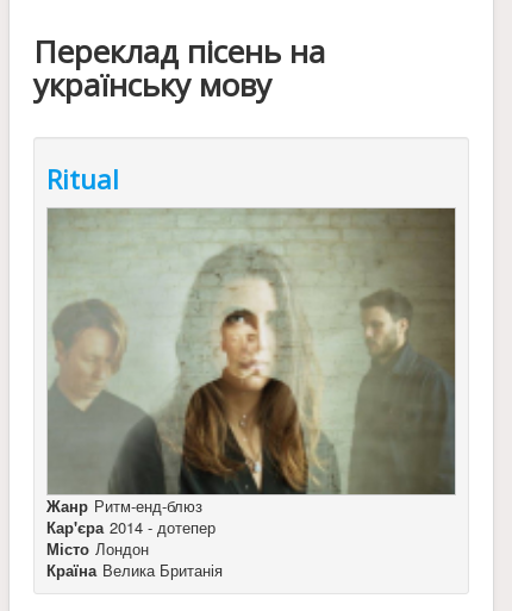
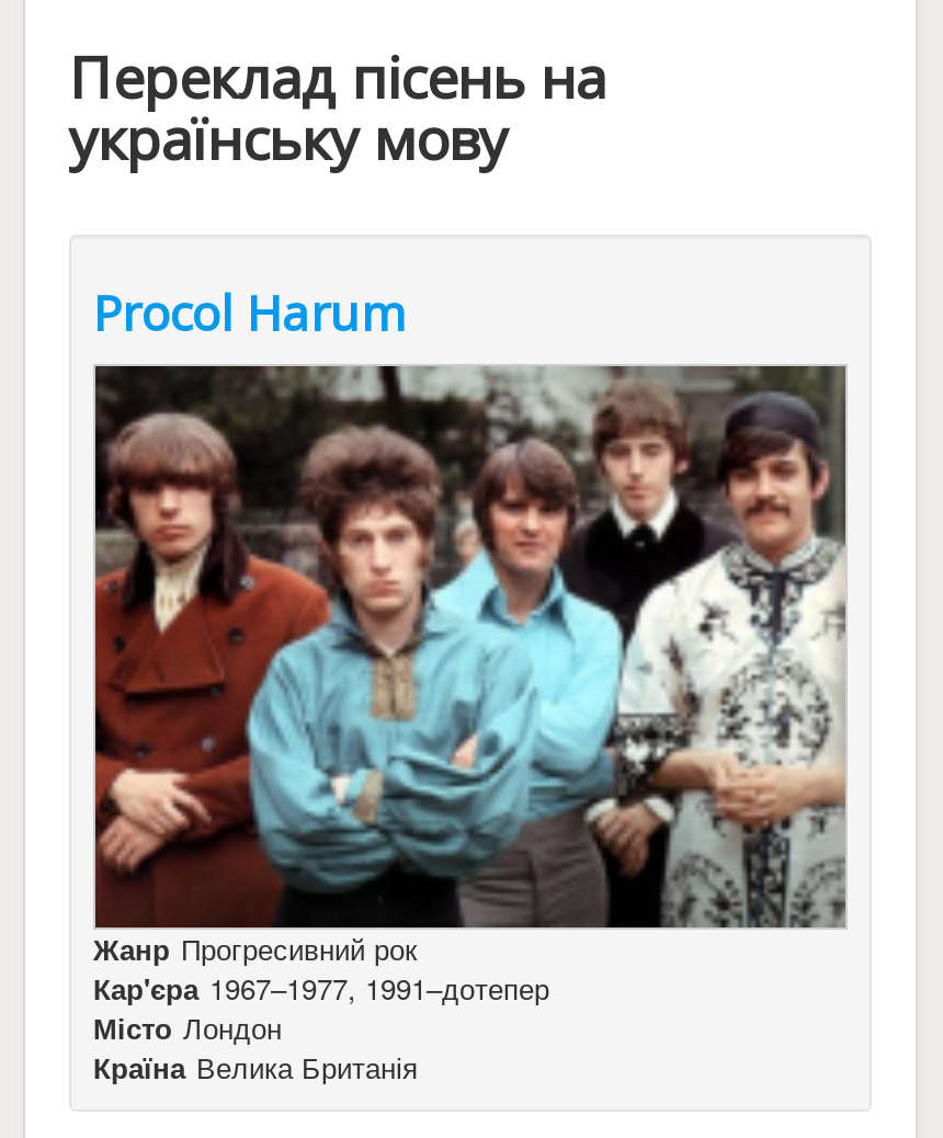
- Ritual
+ Procol Harum

- [image]
- Жанр Ритм-енд-блюз
- Кар'єра 2014 - дотепер
+ [image]
+ Жанр Прогресивний рок
+ Кар'єра 1967–1977, 1991–дотепер
